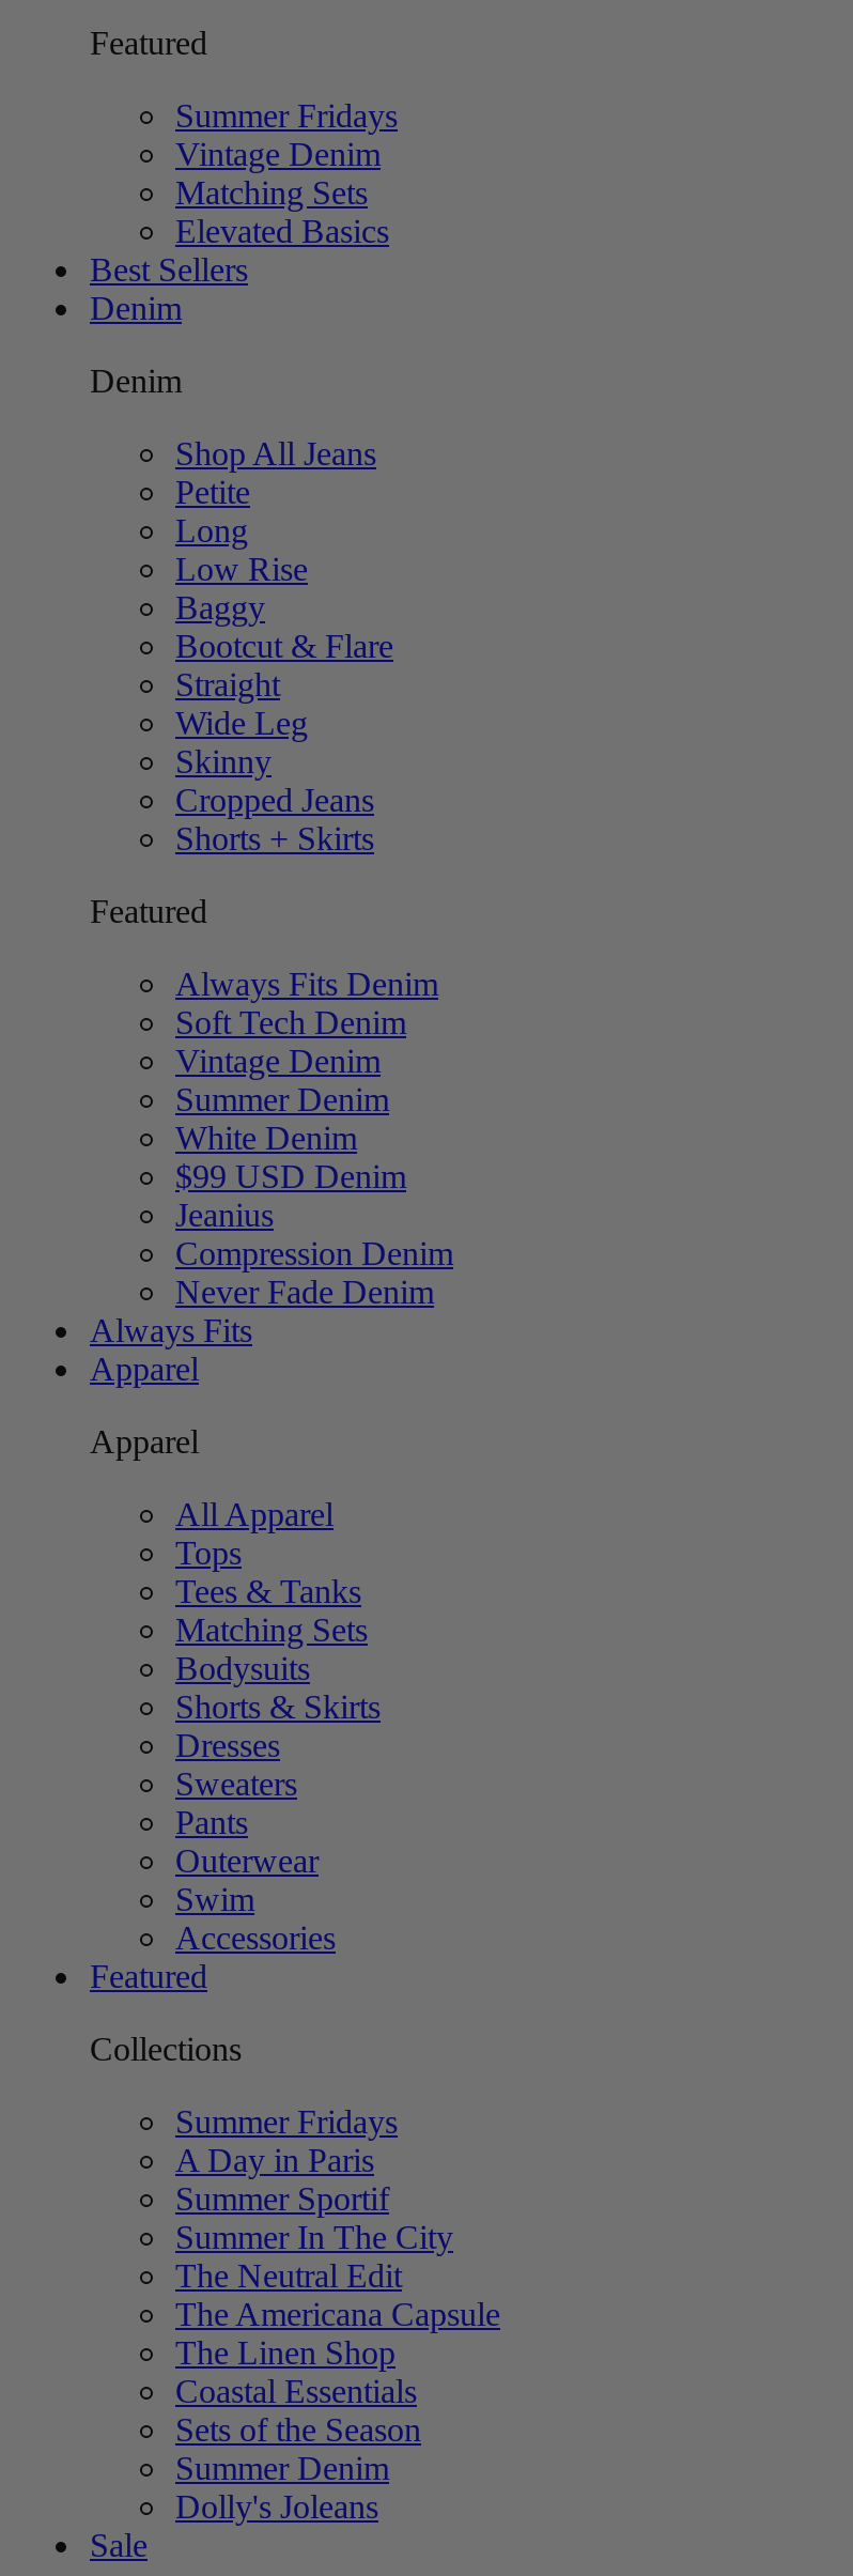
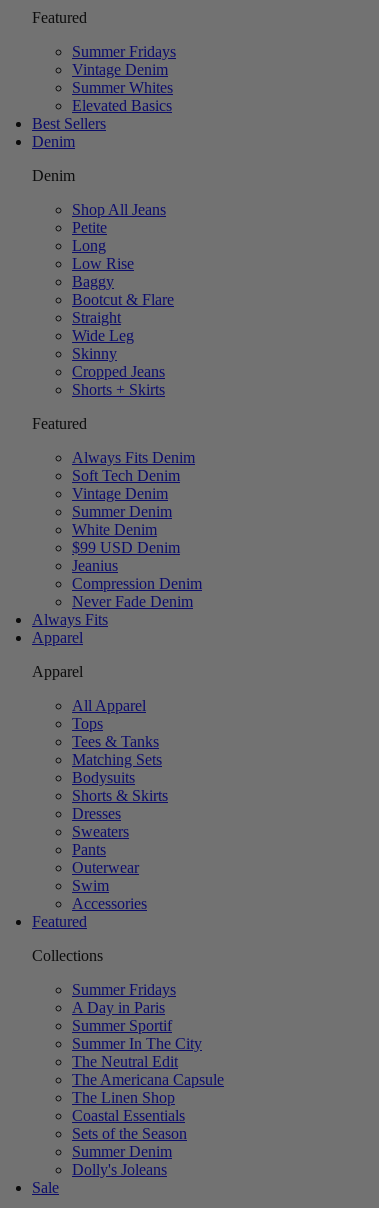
- Matching Sets
+ Summer Whites
